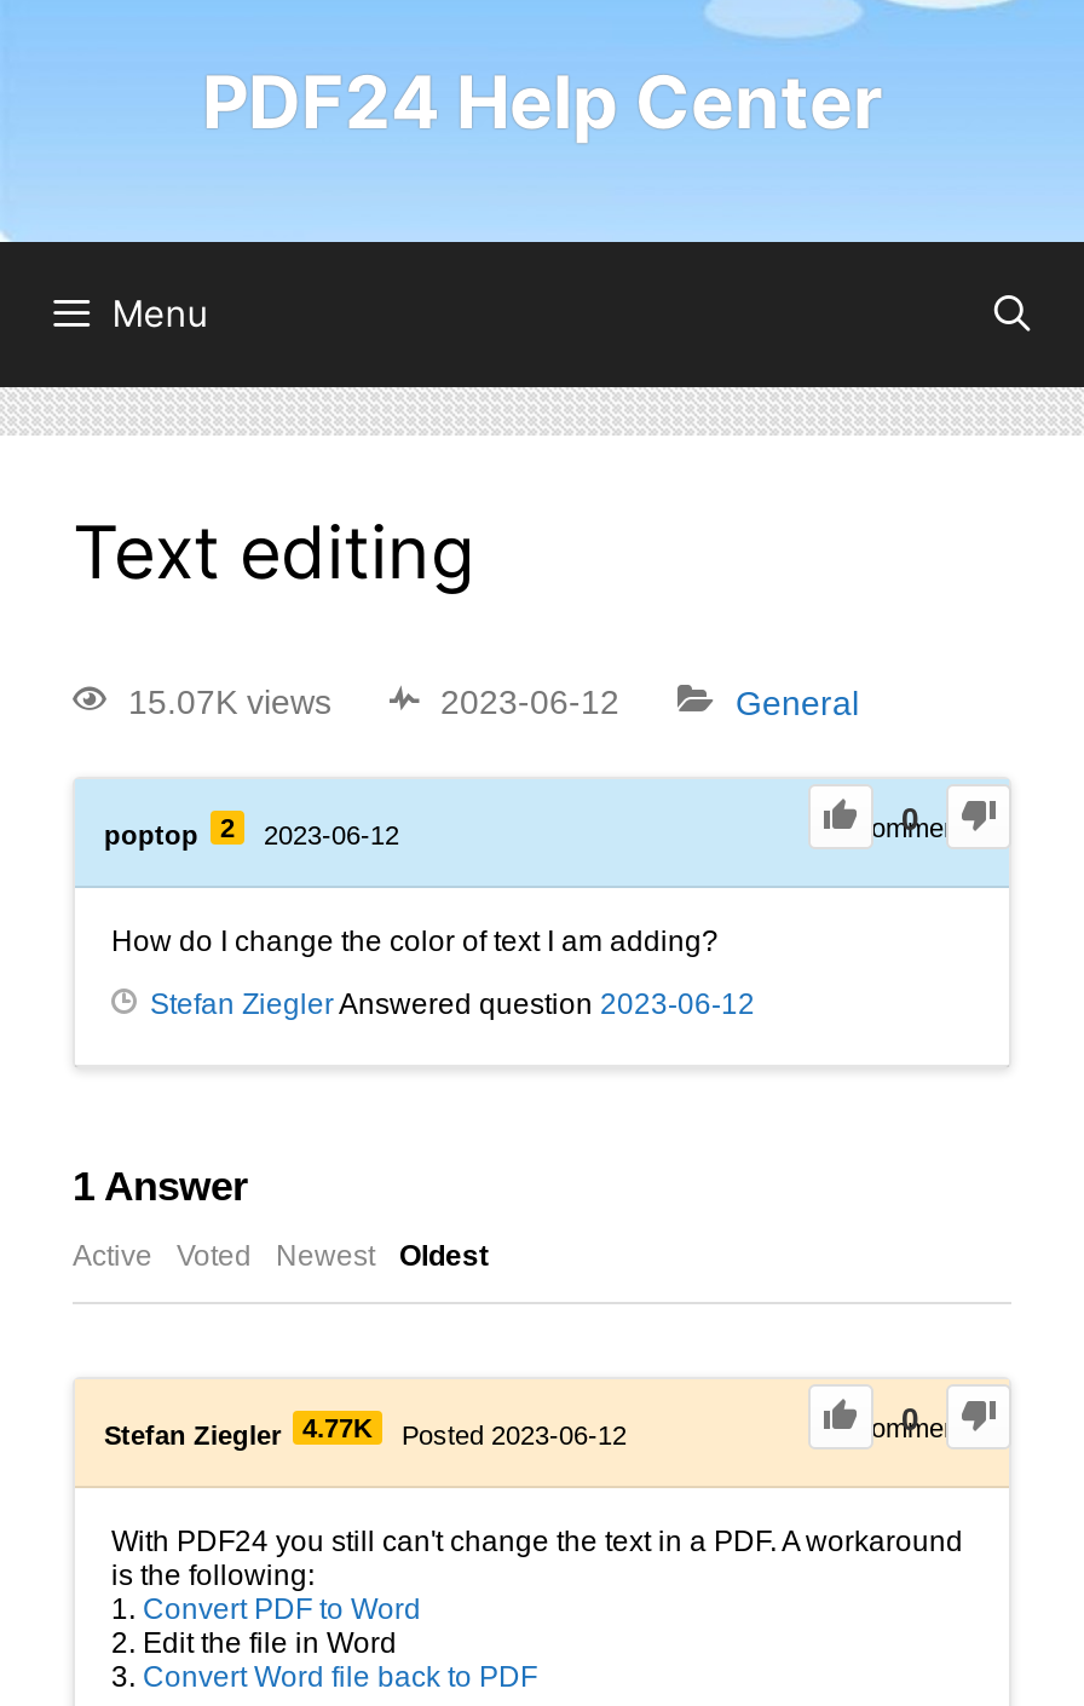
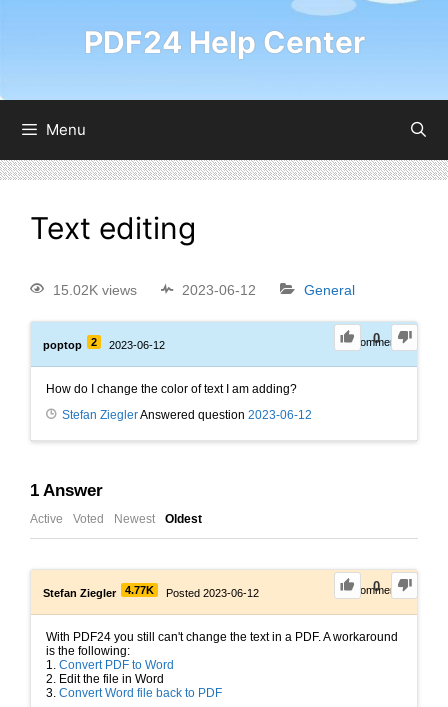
- 15.07K views
+ 15.02K views
